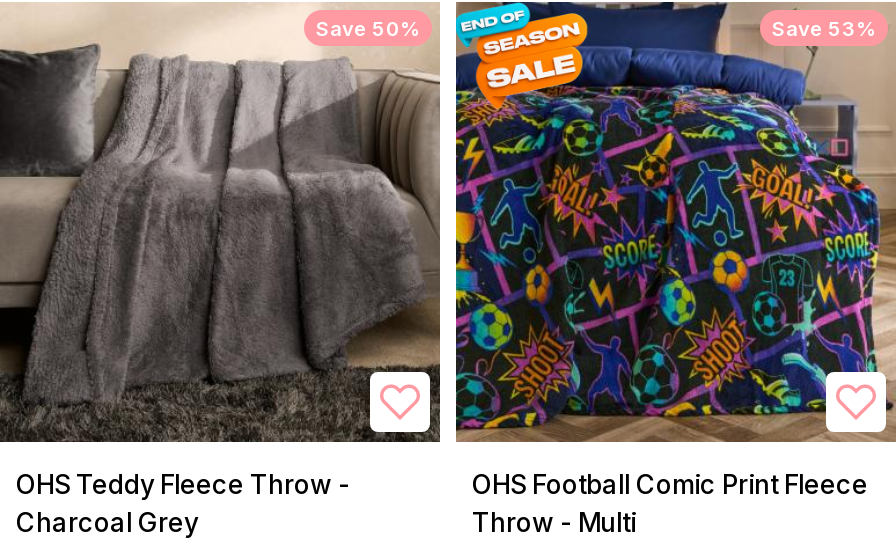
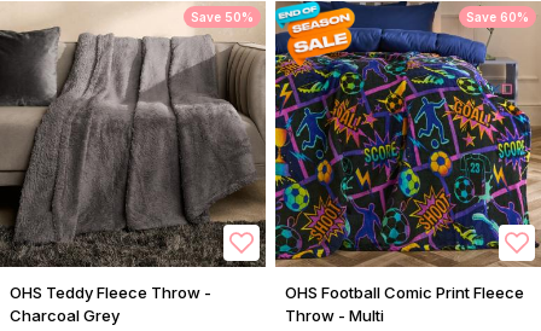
- Save 53%
+ Save 60%
